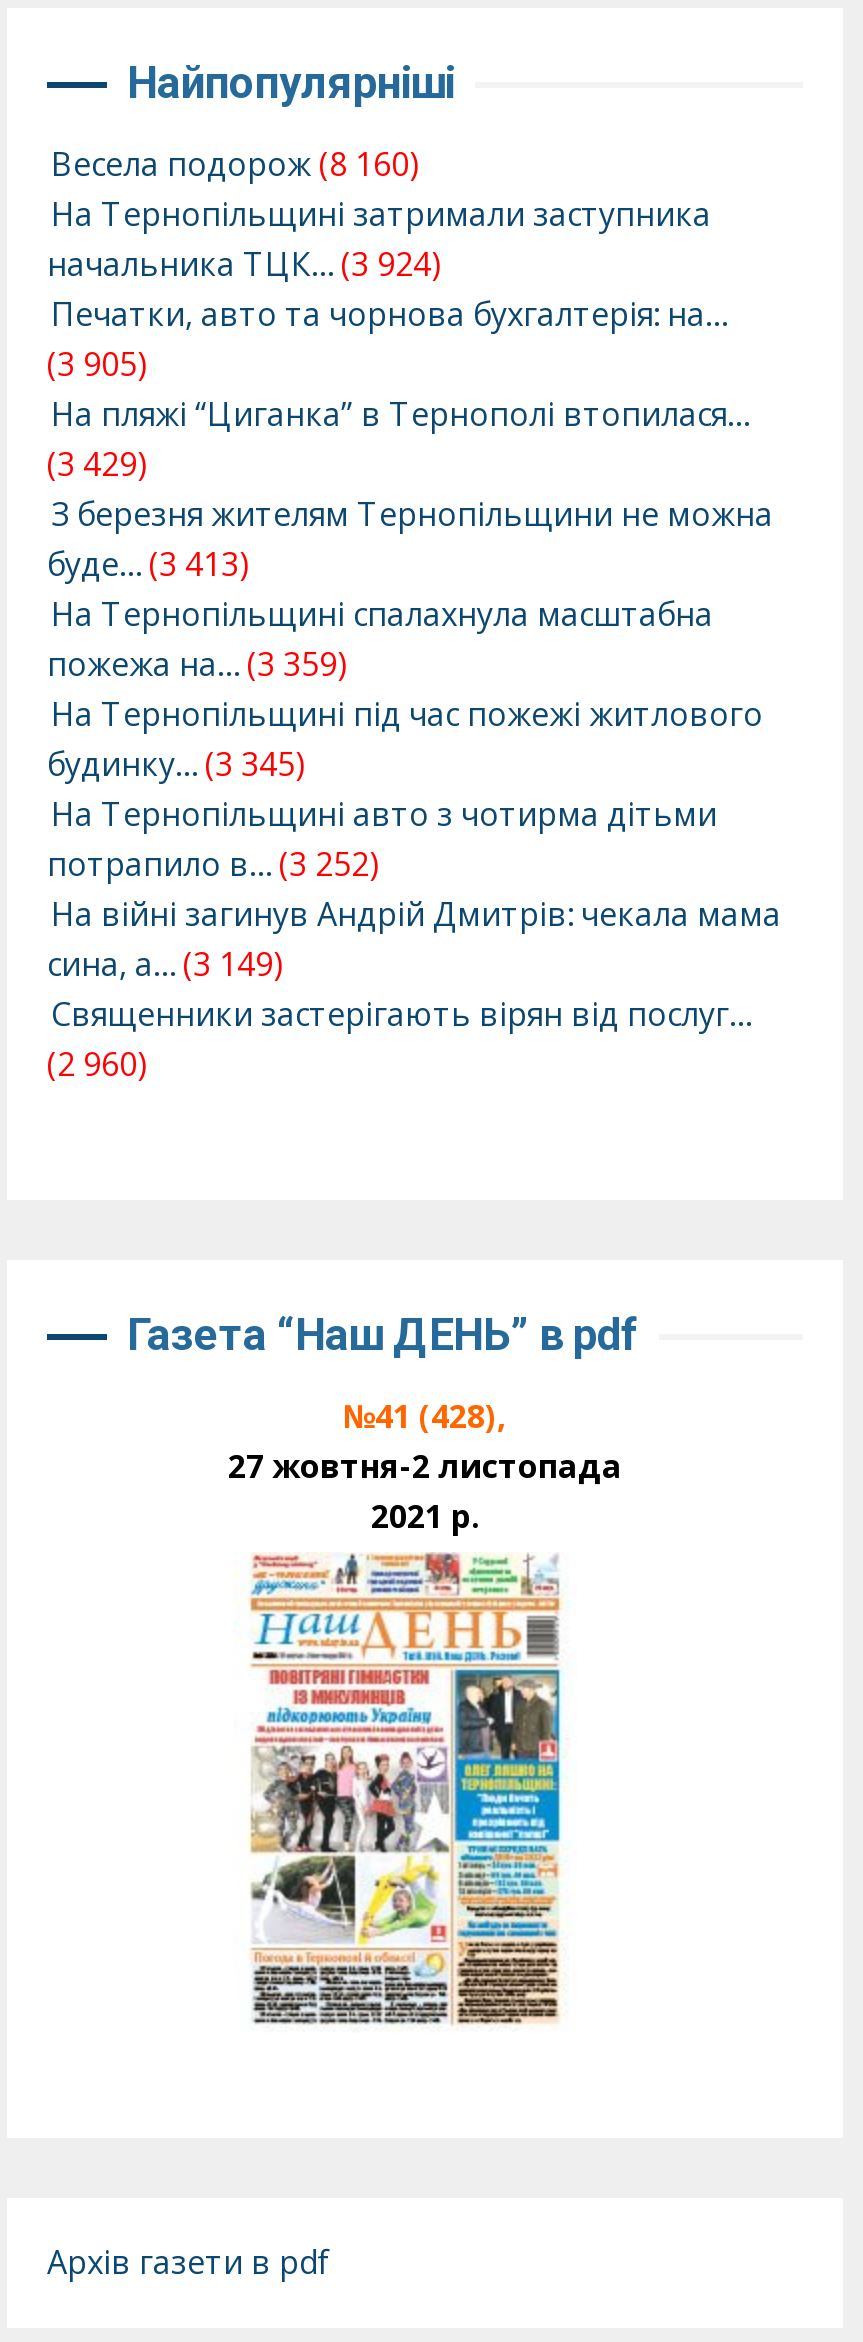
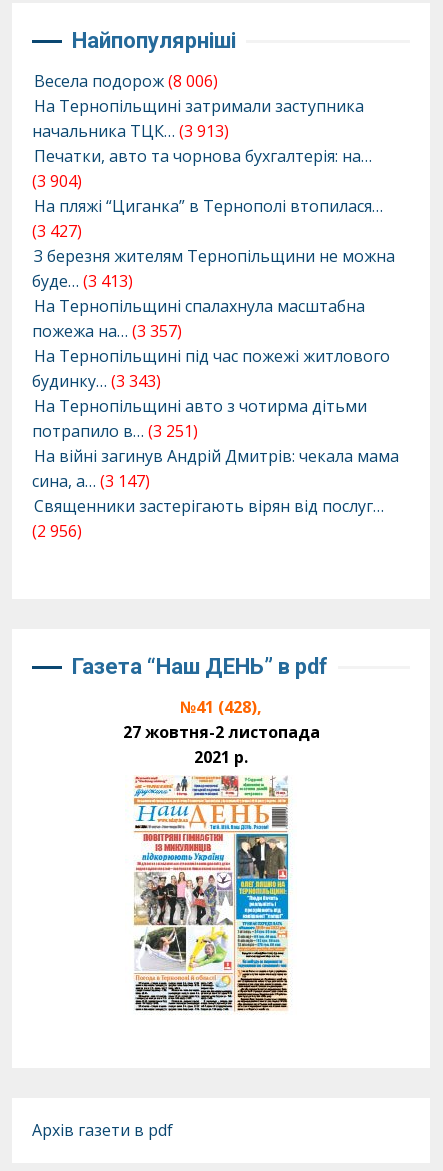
- Весела подорож (8 160)
+ Весела подорож (8 006)

- начальника ТЦК… (3 924)
+ начальника ТЦК… (3 913)

- (3 905)
+ (3 904)

- (3 429)
+ (3 427)

- пожежа на… (3 359)
+ пожежа на… (3 357)

- будинку… (3 345)
+ будинку… (3 343)

- потрапило в… (3 252)
+ потрапило в… (3 251)

- сина, а… (3 149)
+ сина, а… (3 147)

- (2 960)
+ (2 956)
